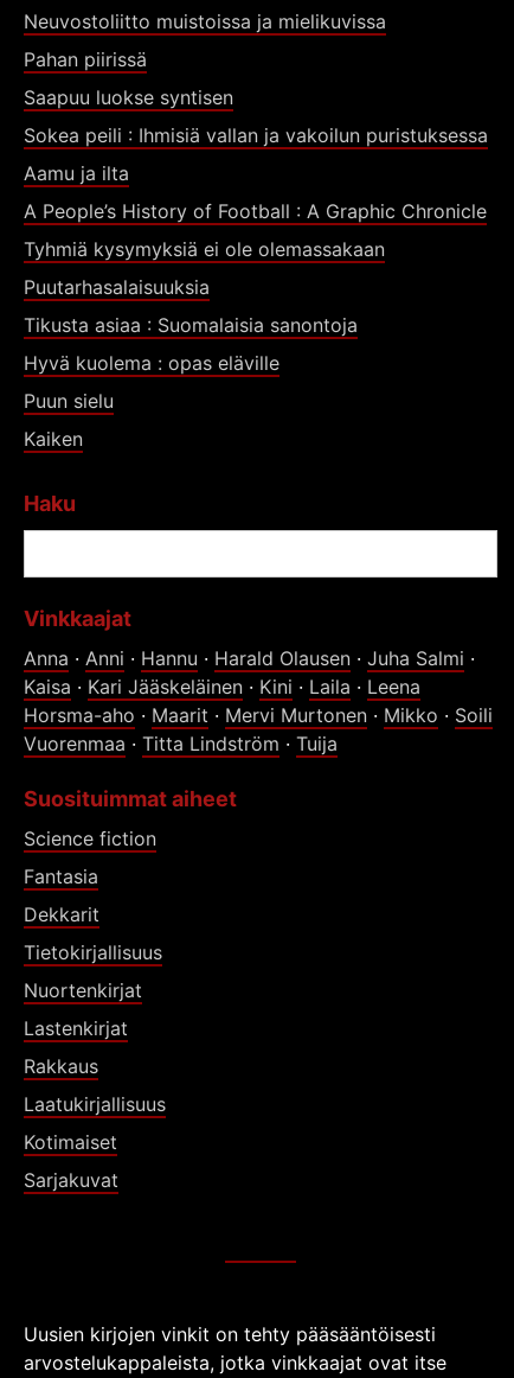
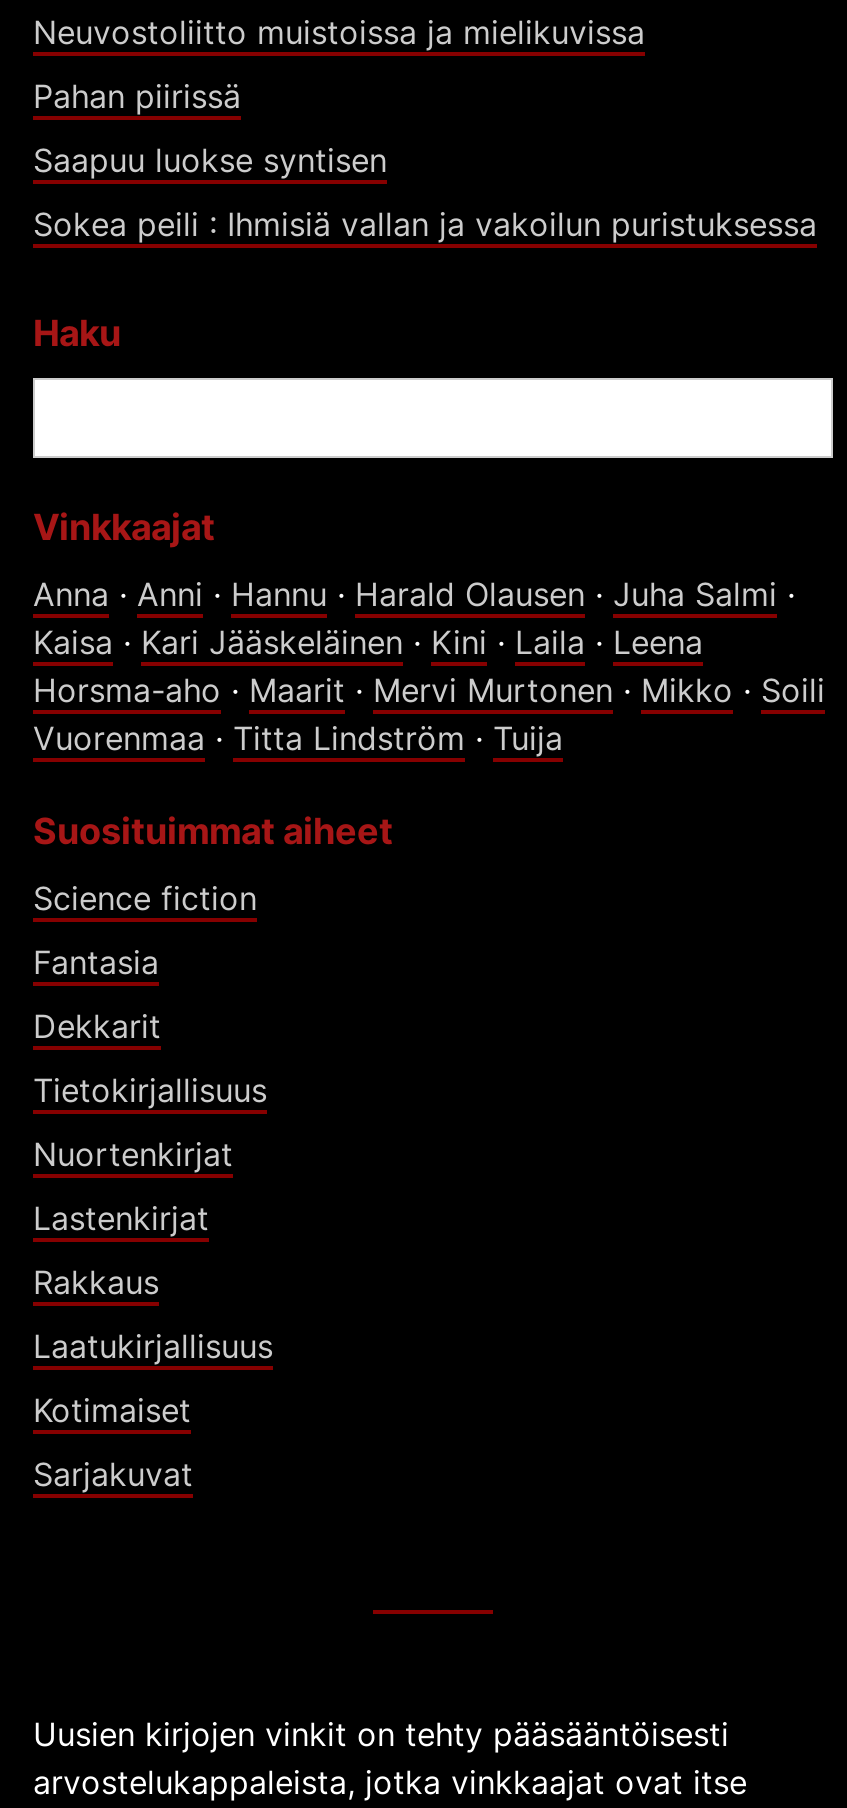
- Aamu ja ilta
- A People’s History of Football : A Graphic Chronicle
- Tyhmiä kysymyksiä ei ole olemassakaan
- Puutarhasalaisuuksia
- Tikusta asiaa : Suomalaisia sanontoja
- Hyvä kuolema : opas eläville
- Puun sielu
- Kaiken
